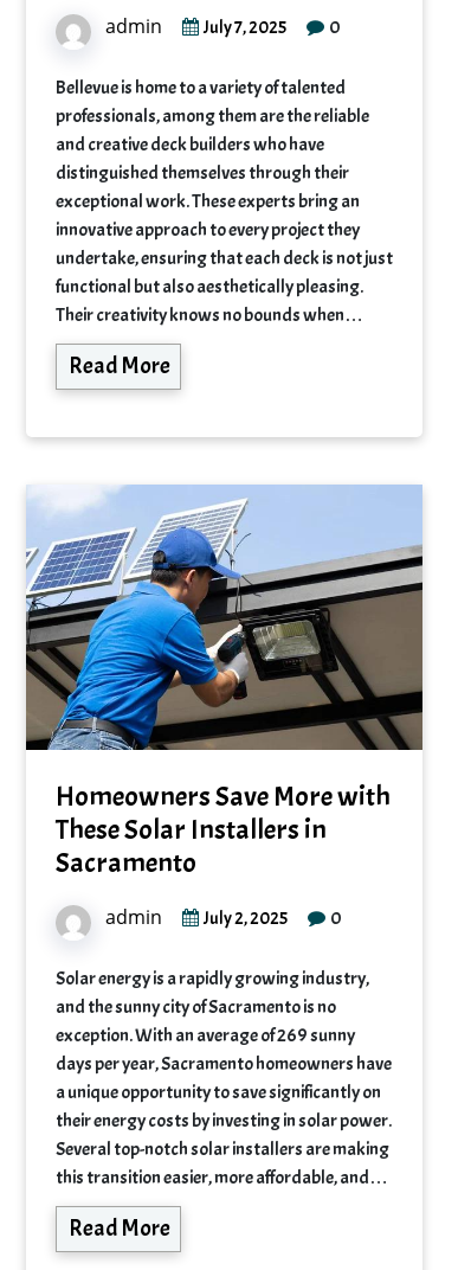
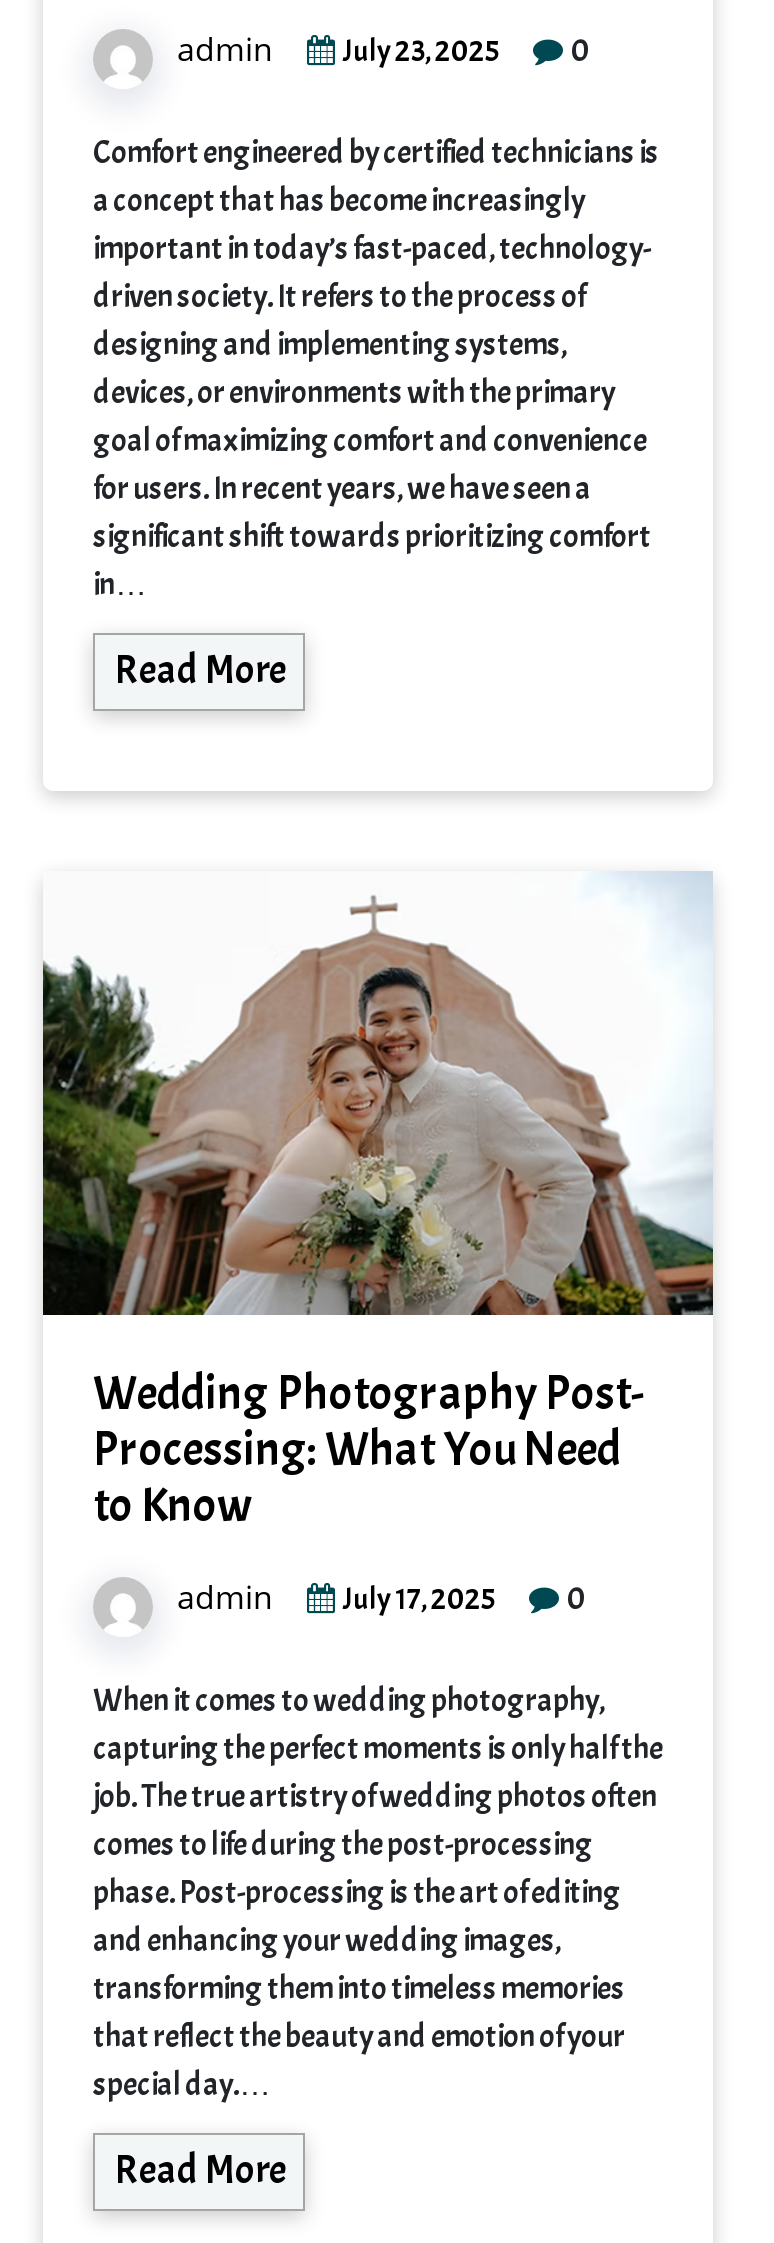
- admin July 7, 2025 0
+ admin July 23, 2025 0

- Bellevue is home to a variety of talented
- professionals, among them are the reliable
- and creative deck builders who have
- distinguished themselves through their
- exceptional work. These experts bring an
- innovative approach to every project they
- undertake, ensuring that each deck is not just
- functional but also aesthetically pleasing.
- Their creativity knows no bounds when…
+ Comfort engineered by certified technicians is
+ a concept that has become increasingly
+ important in today’s fast-paced, technology-
+ driven society. It refers to the process of
+ designing and implementing systems,
+ devices, or environments with the primary
+ goal of maximizing comfort and convenience
+ for users. In recent years, we have seen a
+ significant shift towards prioritizing comfort
+ in…

- [image]
- Homeowners Save More with
- These Solar Installers in
- Sacramento
+ [image]
+ Wedding Photography Post-
+ Processing: What You Need
+ to Know

- admin July 2, 2025 0
+ admin July 17, 2025 0

- Solar energy is a rapidly growing industry,
- and the sunny city of Sacramento is no
- exception. With an average of 269 sunny
- days per year, Sacramento homeowners have
- a unique opportunity to save significantly on
- their energy costs by investing in solar power.
- Several top-notch solar installers are making
- this transition easier, more affordable, and…
+ When it comes to wedding photography,
+ capturing the perfect moments is only half the
+ job. The true artistry of wedding photos often
+ comes to life during the post-processing
+ phase. Post-processing is the art of editing
+ and enhancing your wedding images,
+ transforming them into timeless memories
+ that reflect the beauty and emotion of your
+ special day.…
